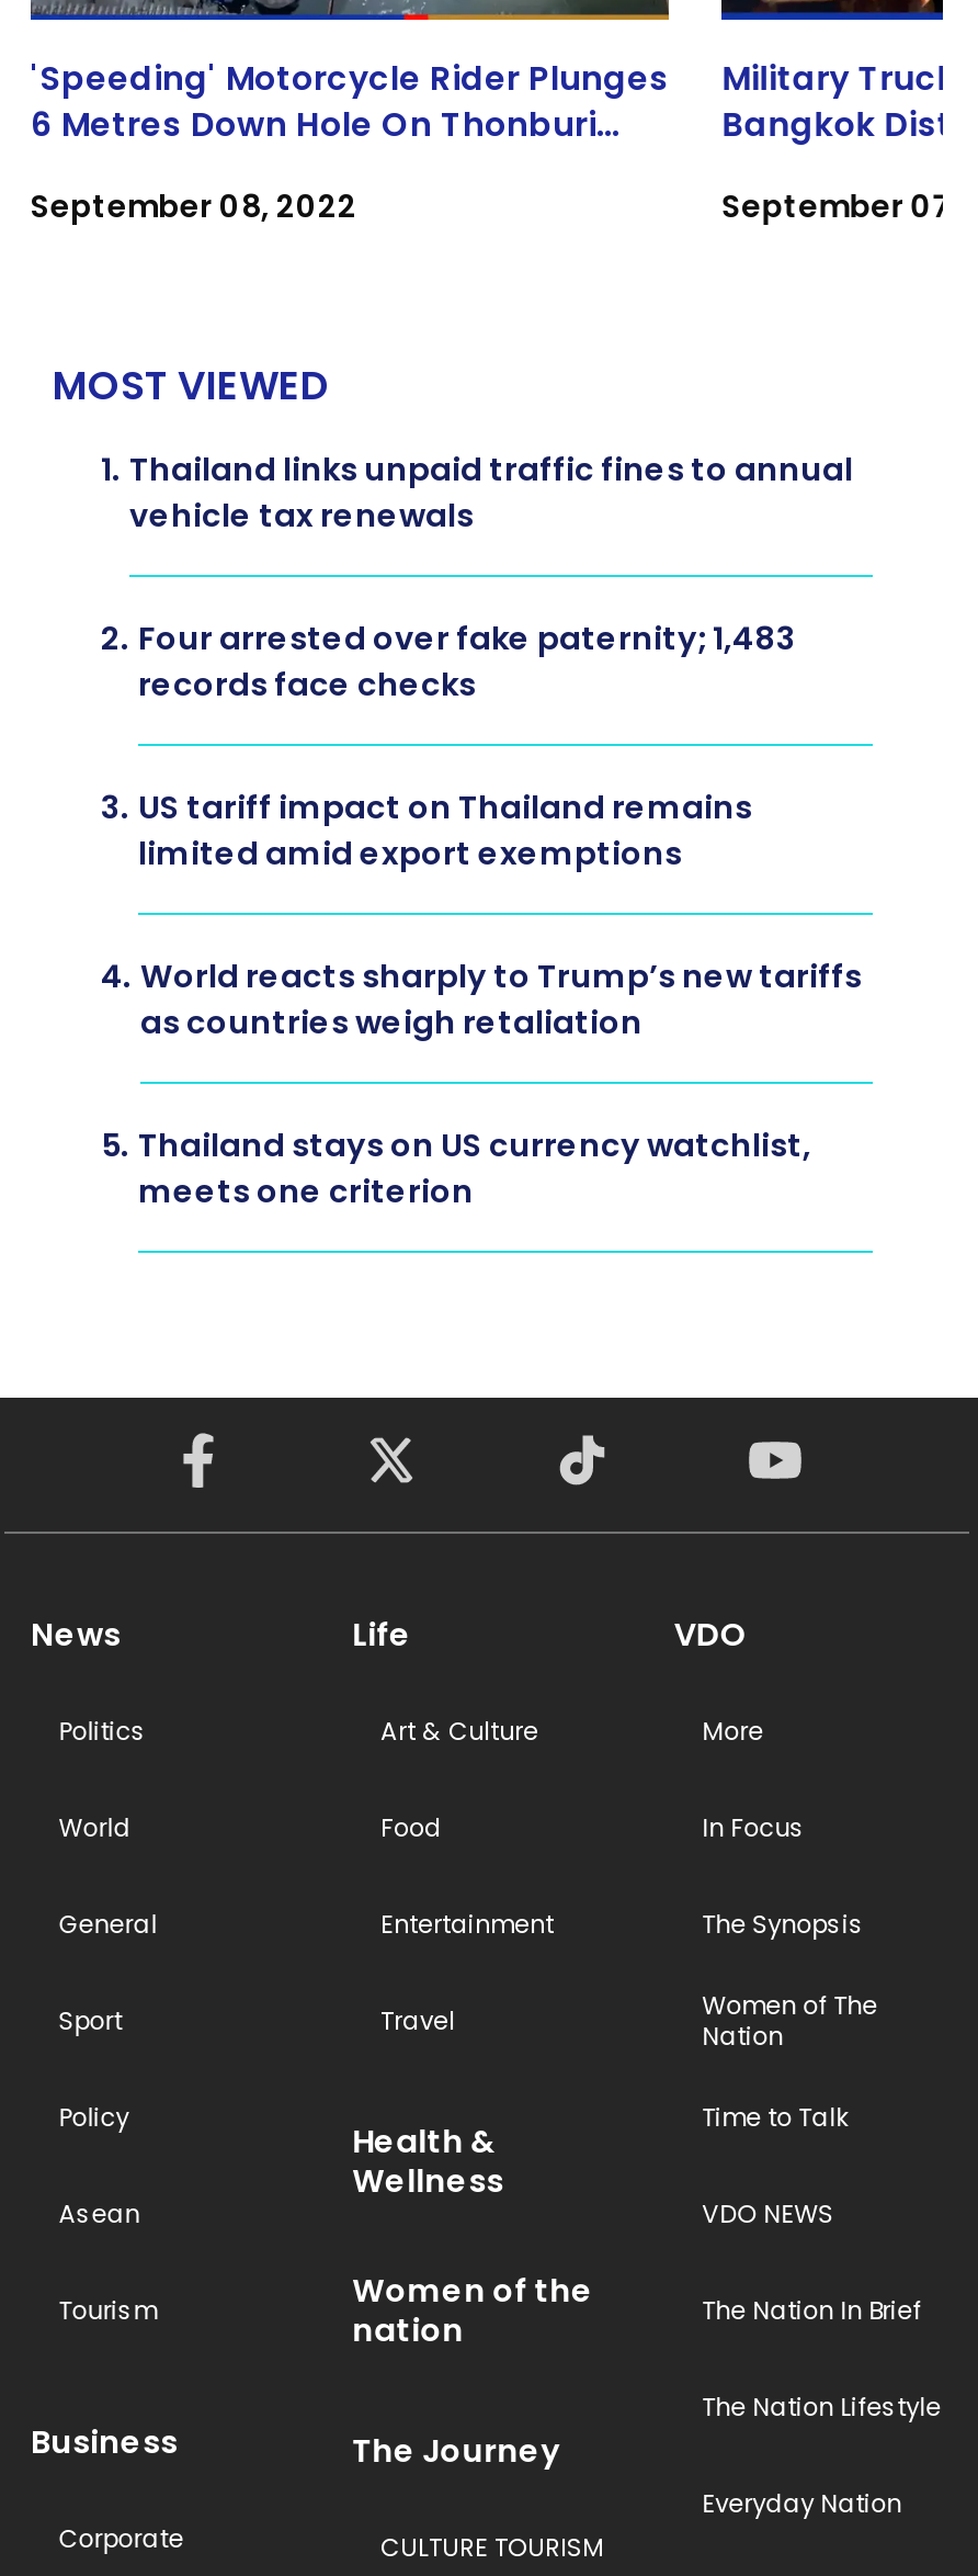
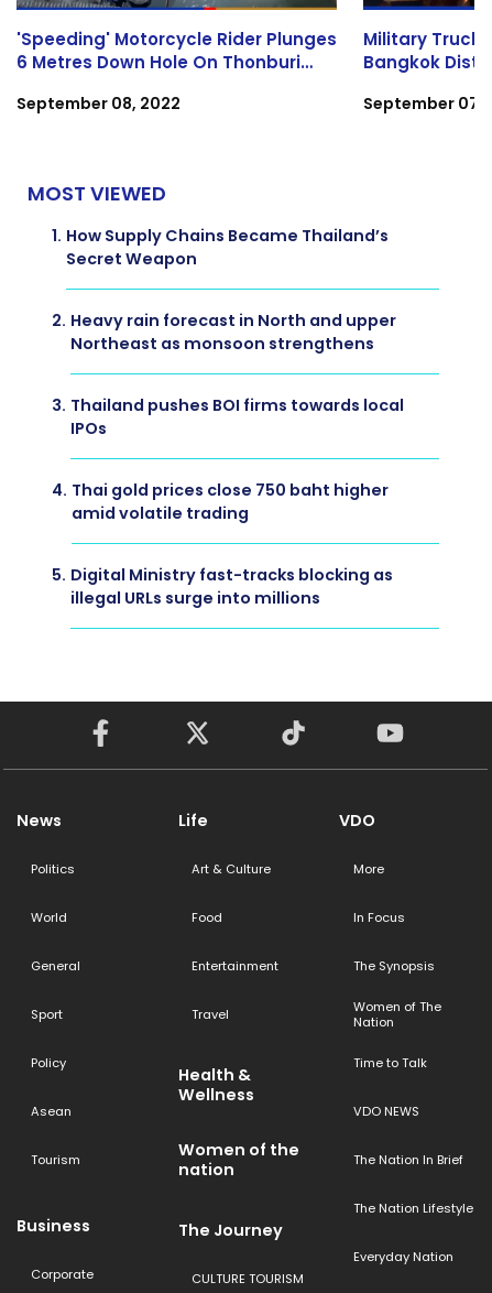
- 1. Thailand links unpaid traffic fines to annual
- vehicle tax renewals
+ 1. How Supply Chains Became Thailand’s
+ Secret Weapon

- 2. Four arrested over fake paternity; 1,483
- records face checks
+ 2. Heavy rain forecast in North and upper
+ Northeast as monsoon strengthens

- 3. US tariff impact on Thailand remains
- limited amid export exemptions
+ 3. Thailand pushes BOI firms towards local
+ IPOs

- 4. World reacts sharply to Trump’s new tariffs
- as countries weigh retaliation
+ 4. Thai gold prices close 750 baht higher
+ amid volatile trading

- 5. Thailand stays on US currency watchlist,
- meets one criterion
+ 5. Digital Ministry fast-tracks blocking as
+ illegal URLs surge into millions
